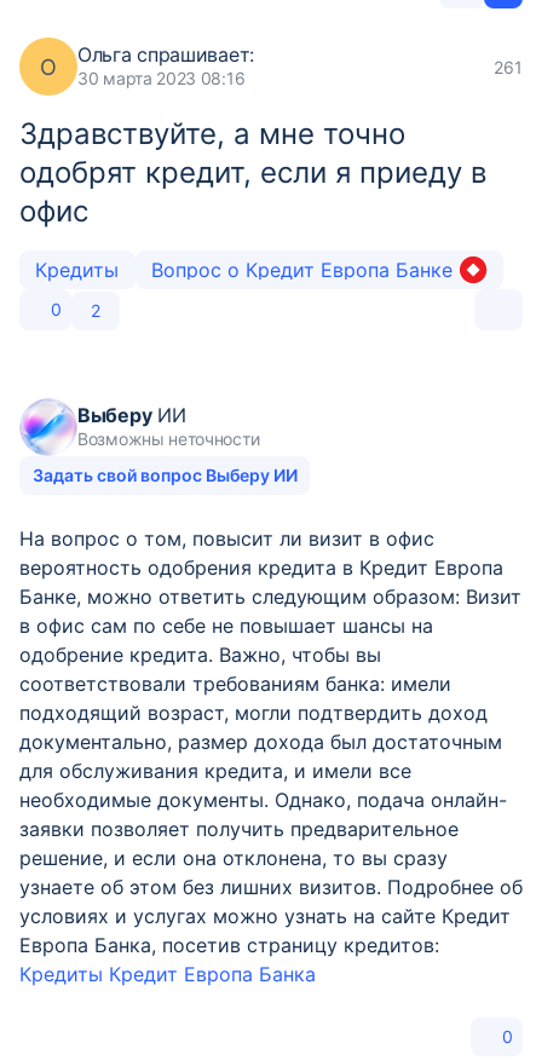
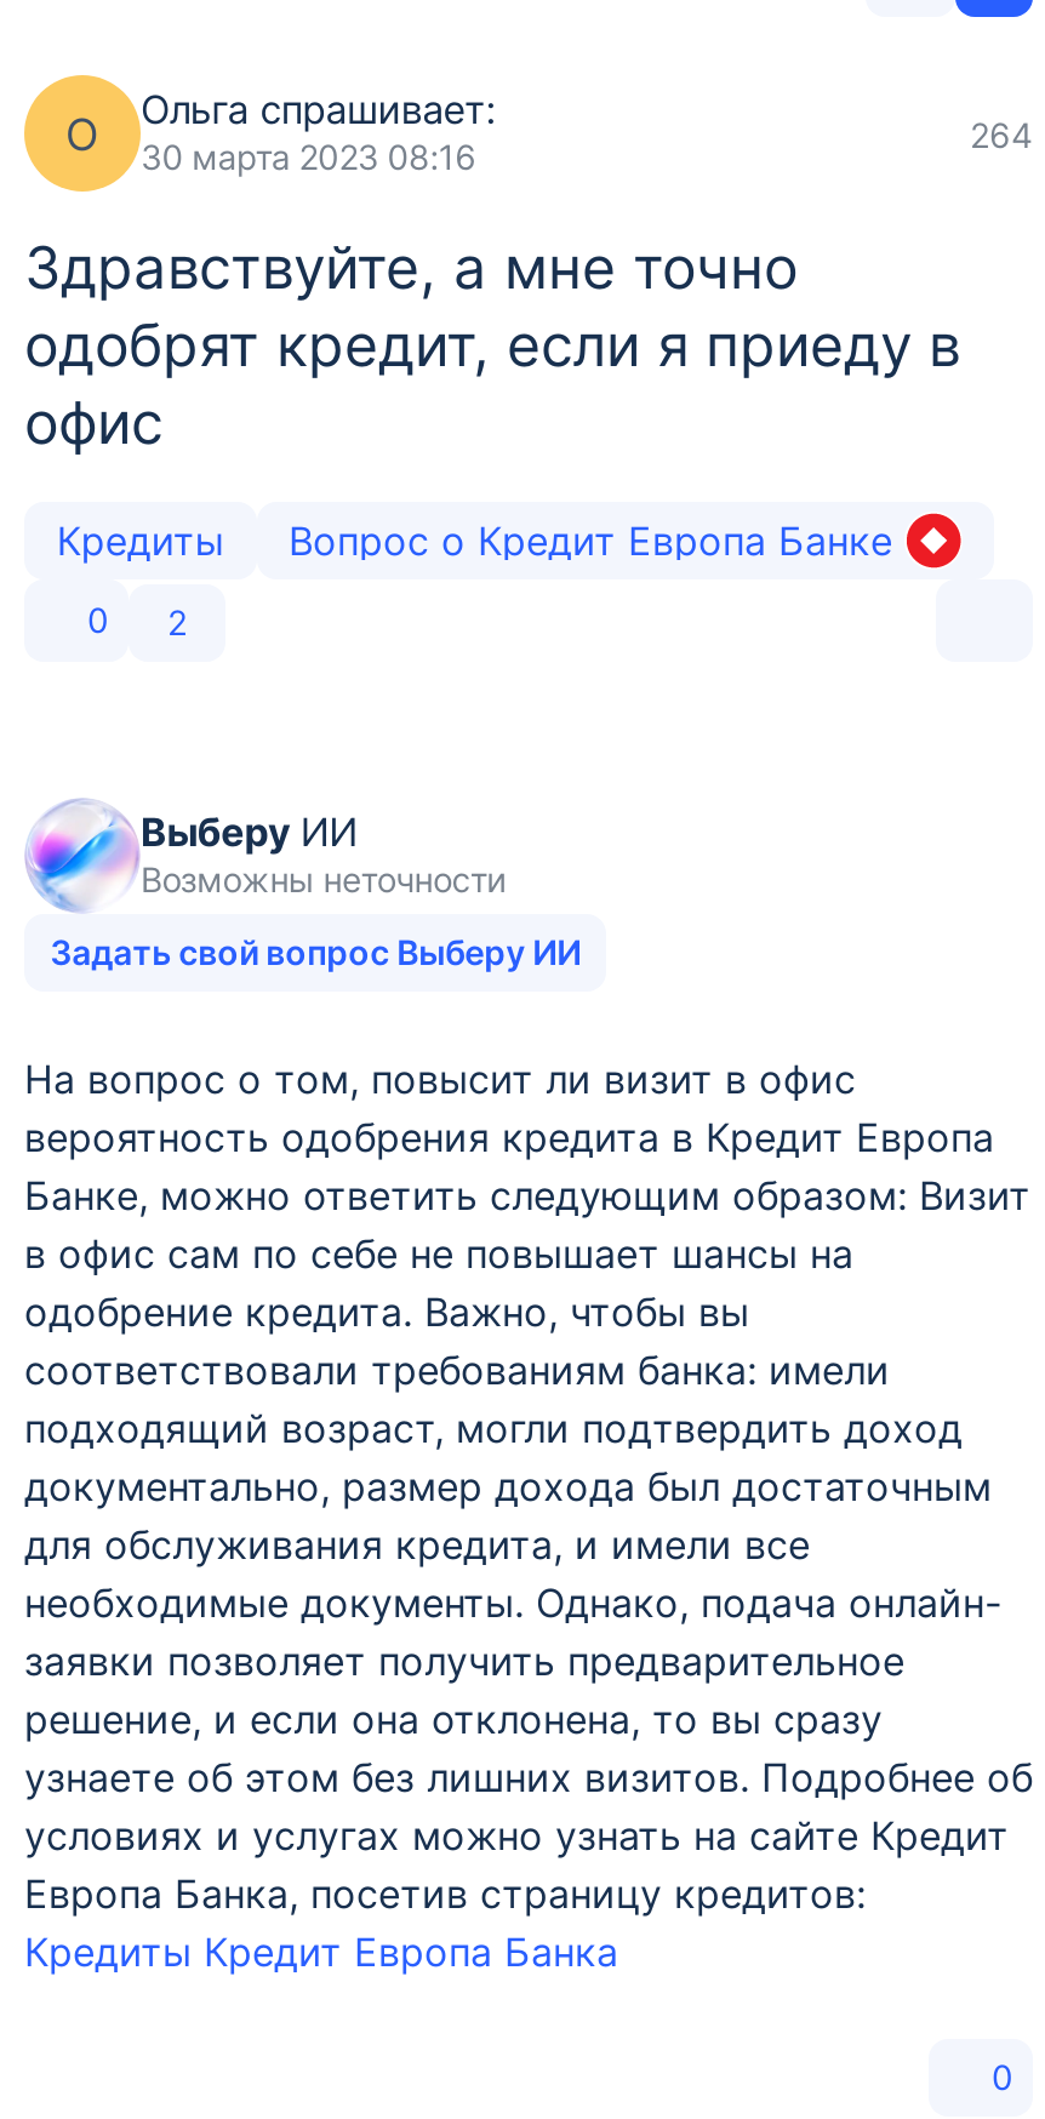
- 261
+ 264
